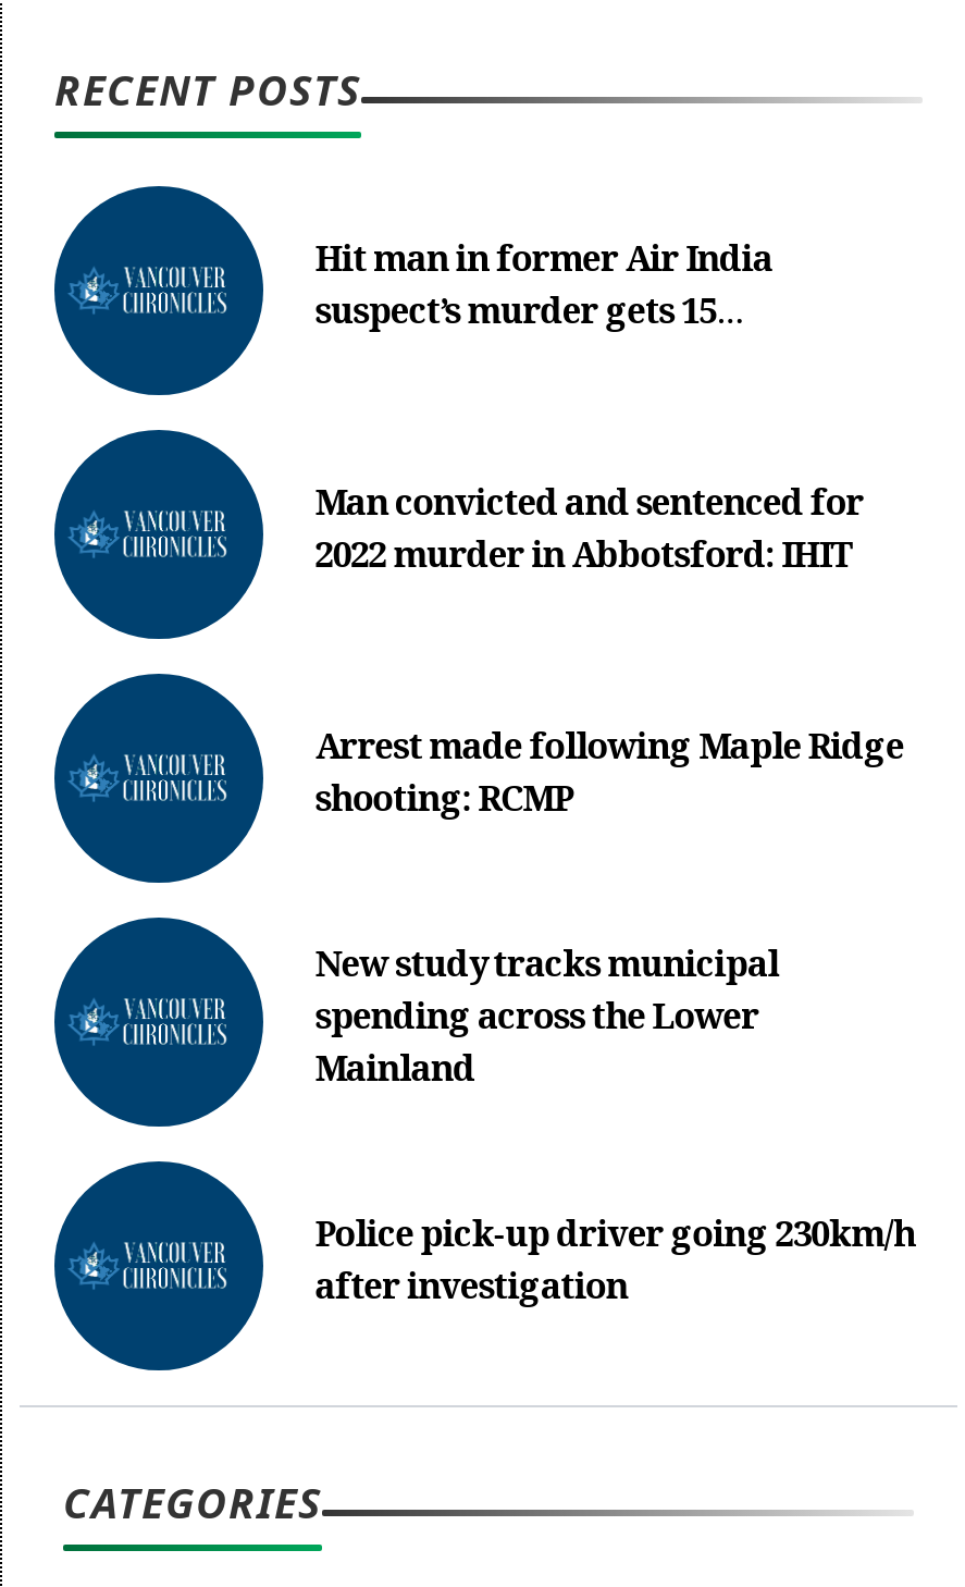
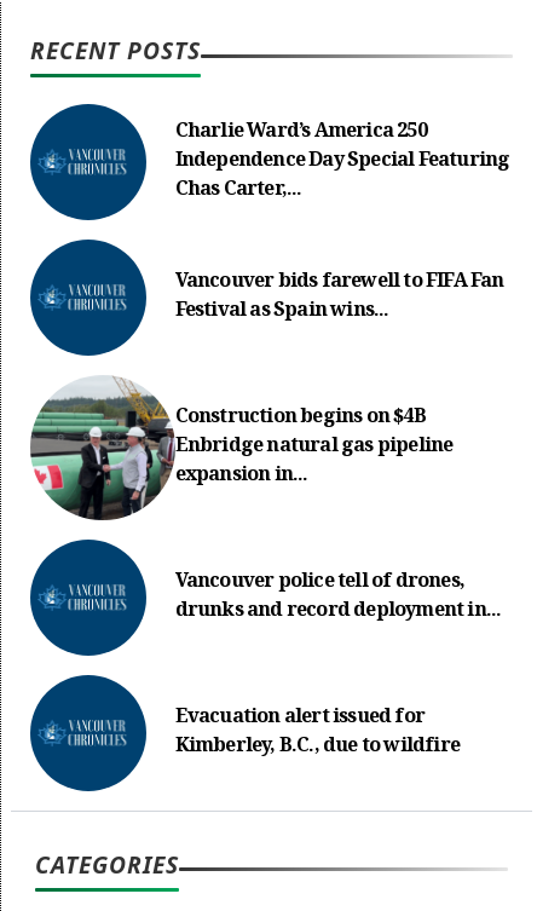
- Hit man in former Air India
- suspect’s murder gets 15...
+ Charlie Ward’s America 250
+ Independence Day Special Featuring
+ Chas Carter,...

- Man convicted and sentenced for
- 2022 murder in Abbotsford: IHIT
+ Vancouver bids farewell to FIFA Fan
+ Festival as Spain wins...

- [image]
- Arrest made following Maple Ridge
- shooting: RCMP
+ [image]
+ Construction begins on $4B
+ Enbridge natural gas pipeline
+ expansion in...

- New study tracks municipal
- spending across the Lower
- Mainland
+ Vancouver police tell of drones,
+ drunks and record deployment in...

- Police pick-up driver going 230km/h
- after investigation
+ Evacuation alert issued for
+ Kimberley, B.C., due to wildfire
